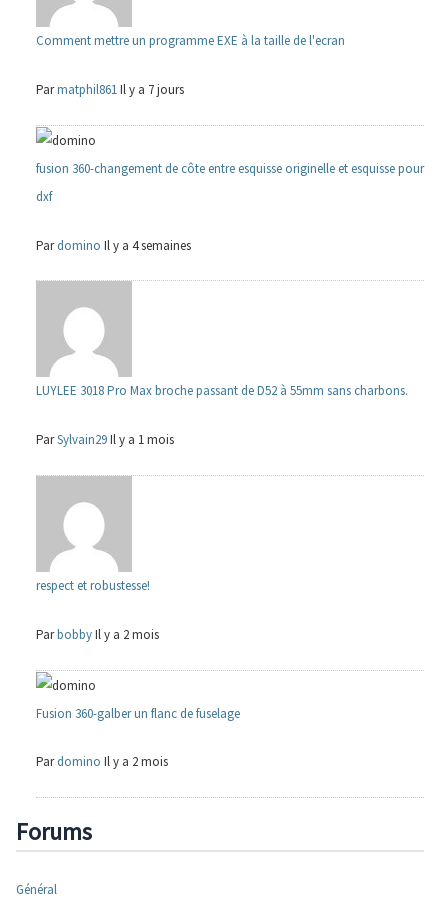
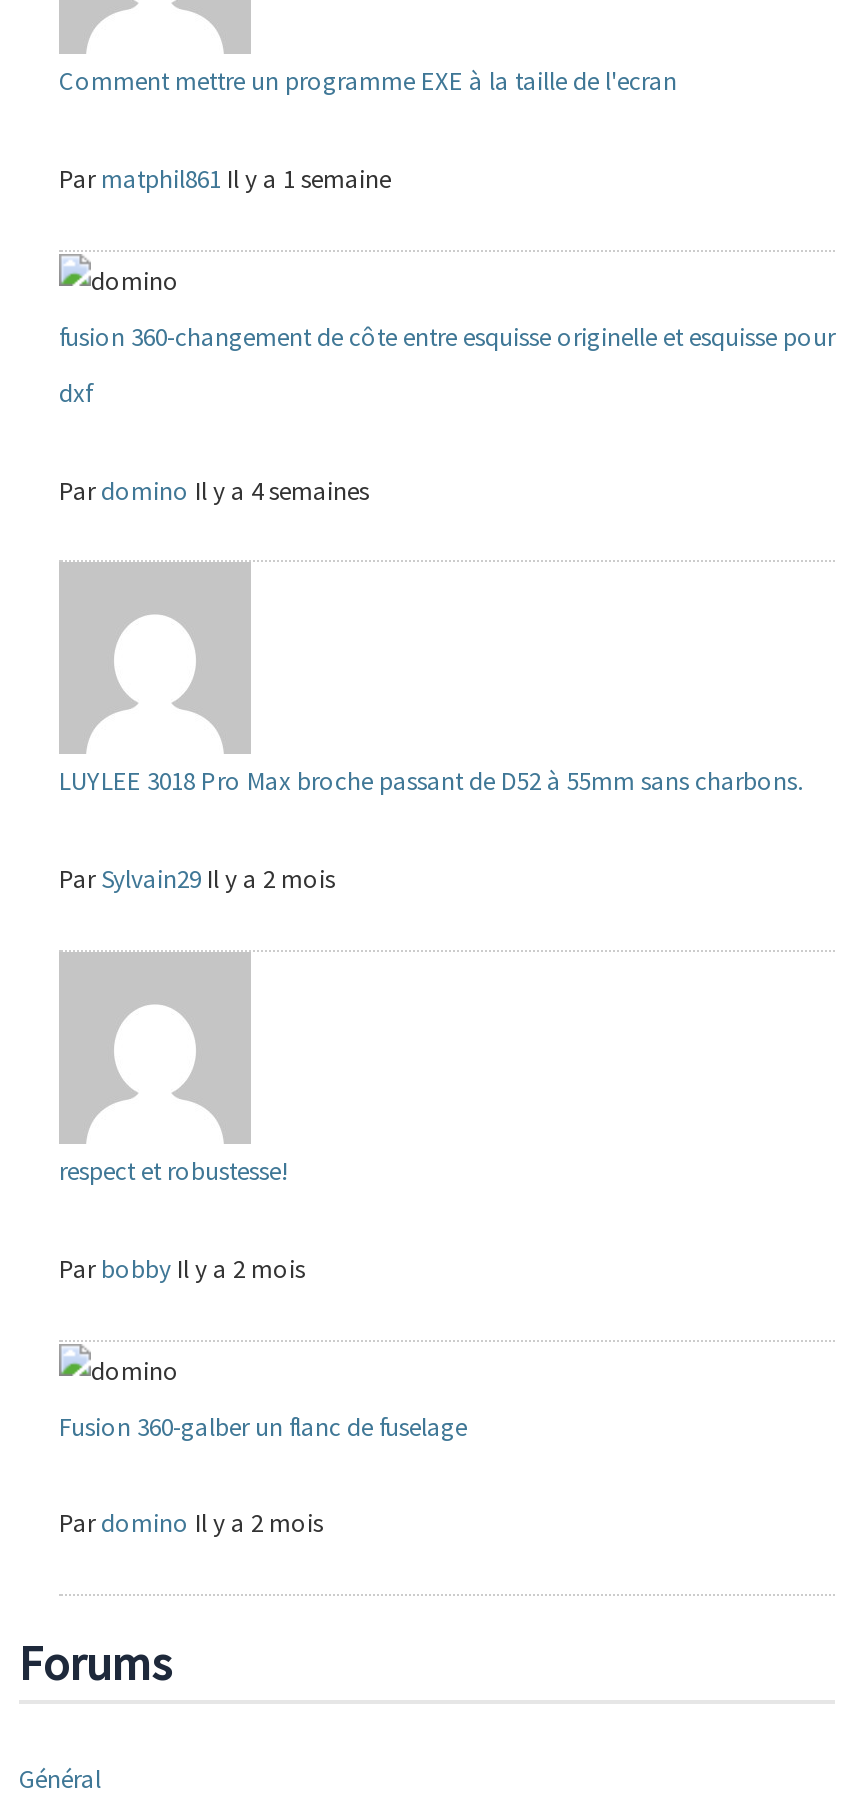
- Par matphil861 Il y a 7 jours
+ Par matphil861 Il y a 1 semaine

- Par Sylvain29 Il y a 1 mois
+ Par Sylvain29 Il y a 2 mois
